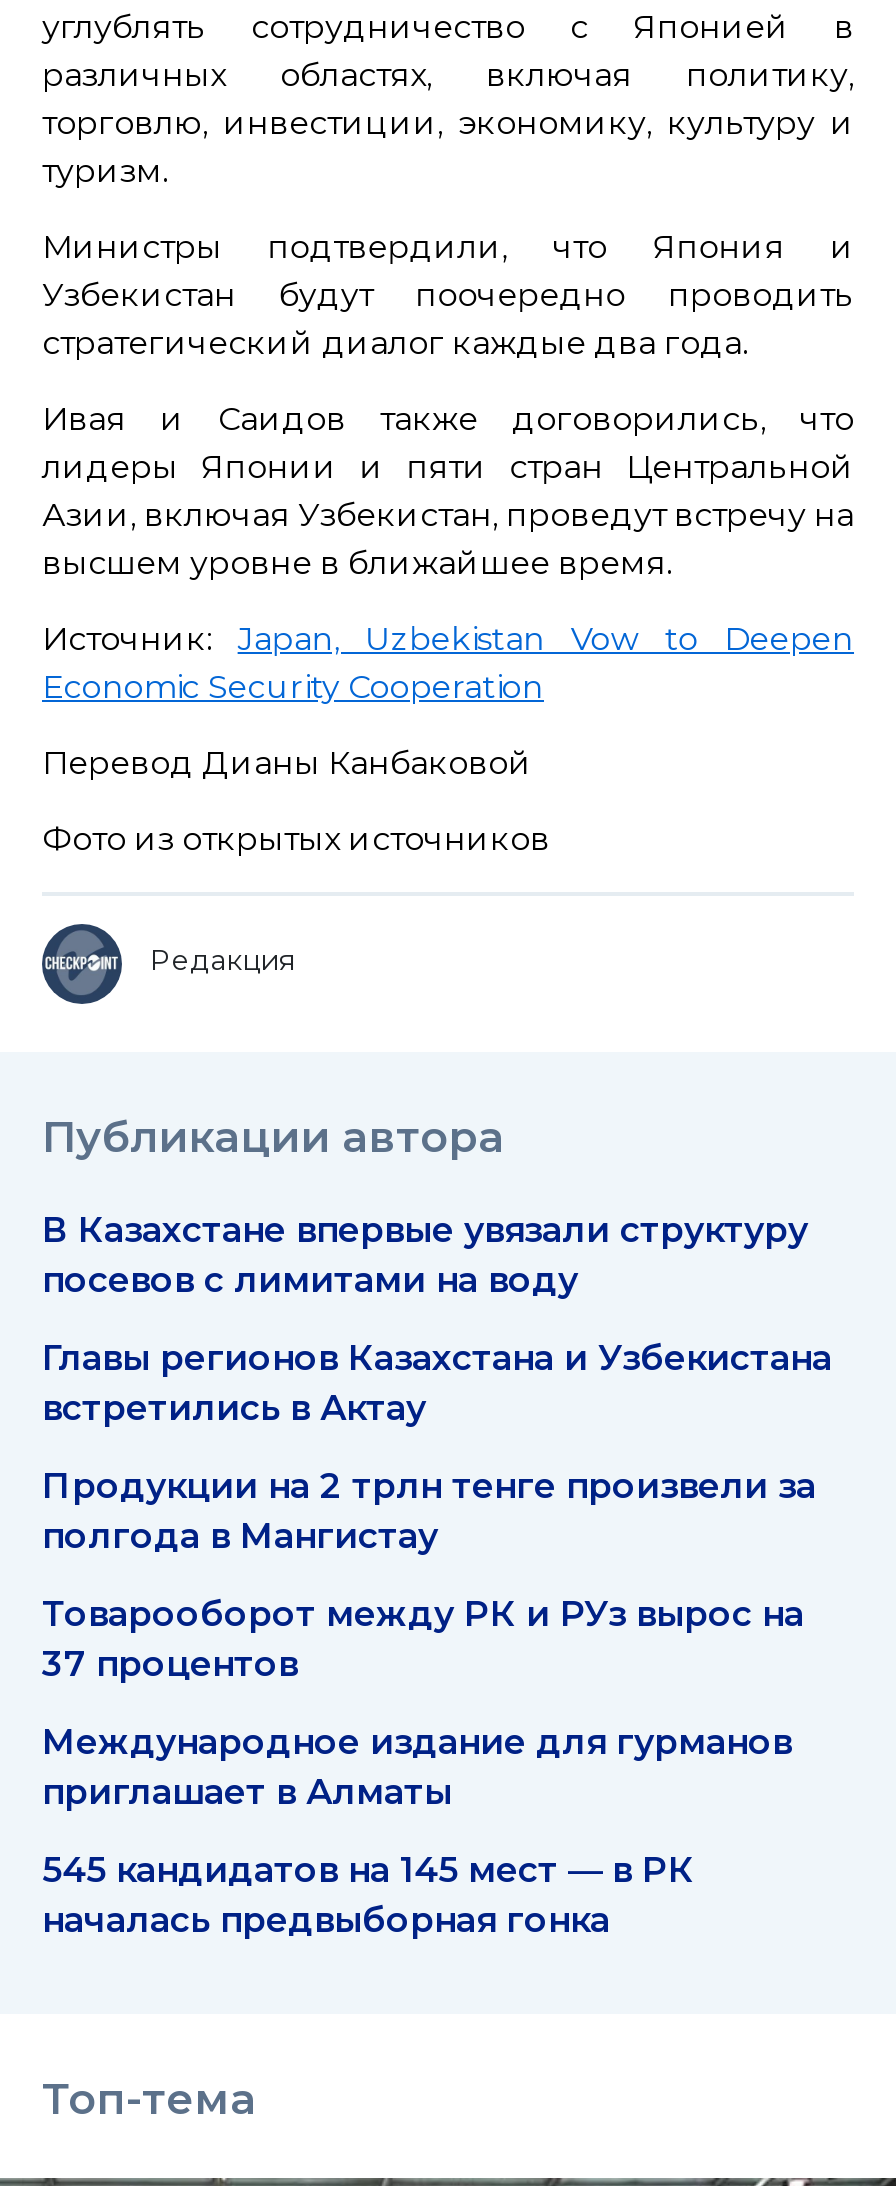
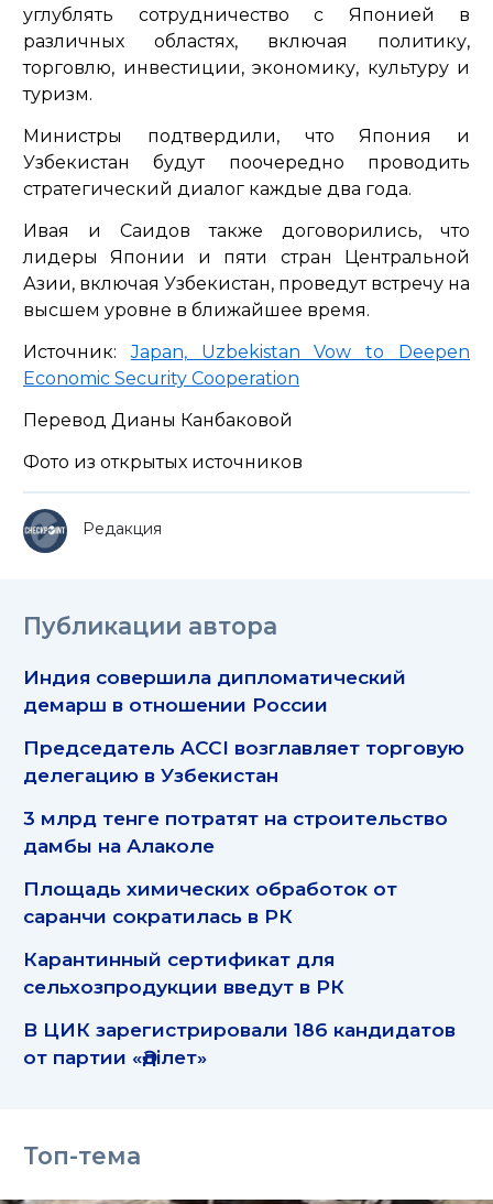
- В Казахстане впервые увязали структуру
- посевов с лимитами на воду
+ Индия совершила дипломатический
+ демарш в отношении России

- Главы регионов Казахстана и Узбекистана
- встретились в Актау
+ Председатель ACCI возглавляет торговую
+ делегацию в Узбекистан

- Продукции на 2 трлн тенге произвели за
- полгода в Мангистау
+ 3 млрд тенге потратят на строительство
+ дамбы на Алаколе

- Товарооборот между РК и РУз вырос на
- 37 процентов
+ Площадь химических обработок от
+ саранчи сократилась в РК

- Международное издание для гурманов
- приглашает в Алматы
+ Карантинный сертификат для
+ сельхозпродукции введут в РК

- 545 кандидатов на 145 мест — в РК
- началась предвыборная гонка
+ В ЦИК зарегистрировали 186 кандидатов
+ от партии «Әділет»
